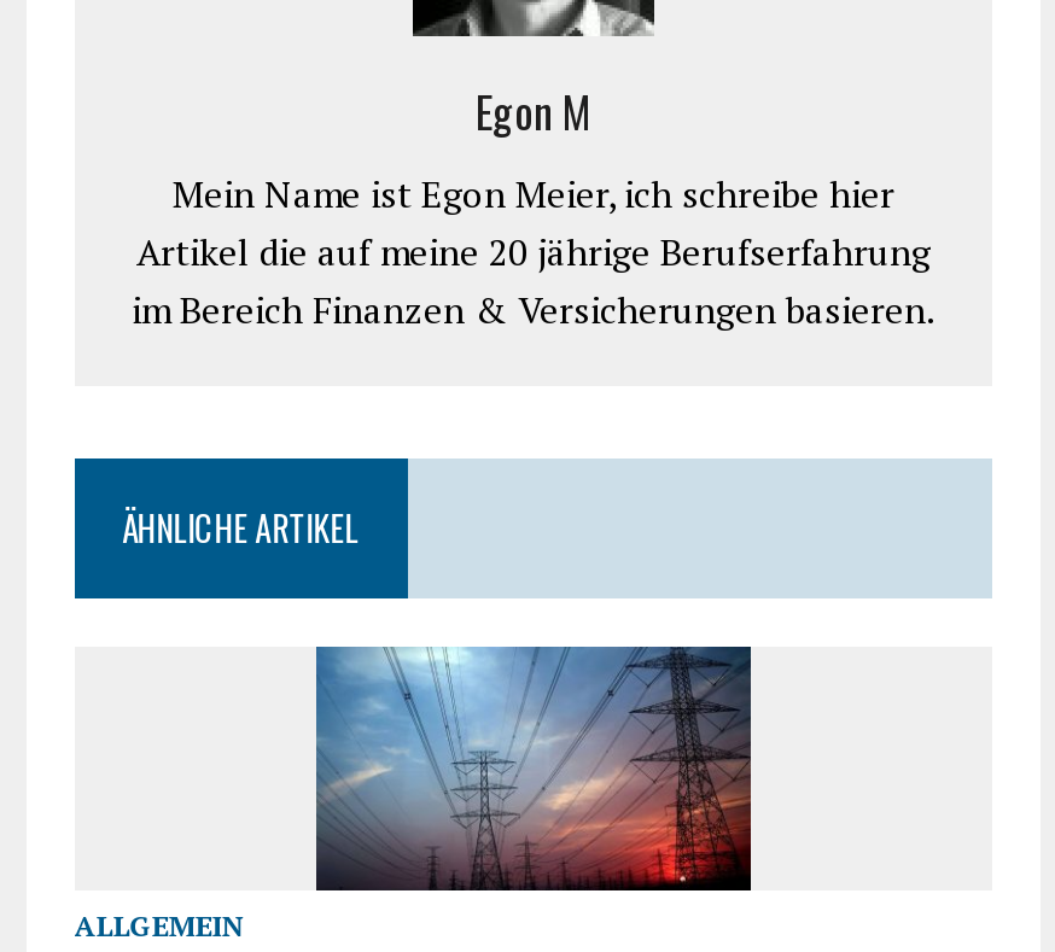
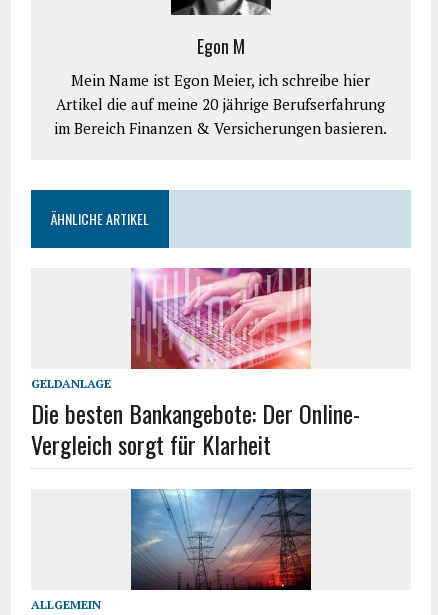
+ [image]
+ GELDANLAGE
+ Die besten Bankangebote: Der Online-
+ Vergleich sorgt für Klarheit
